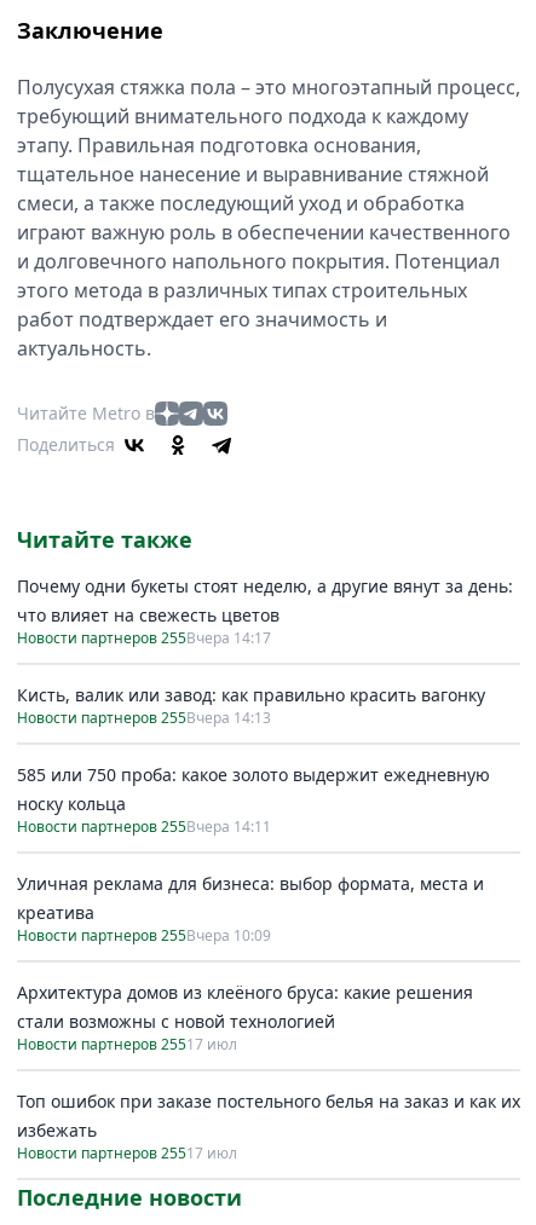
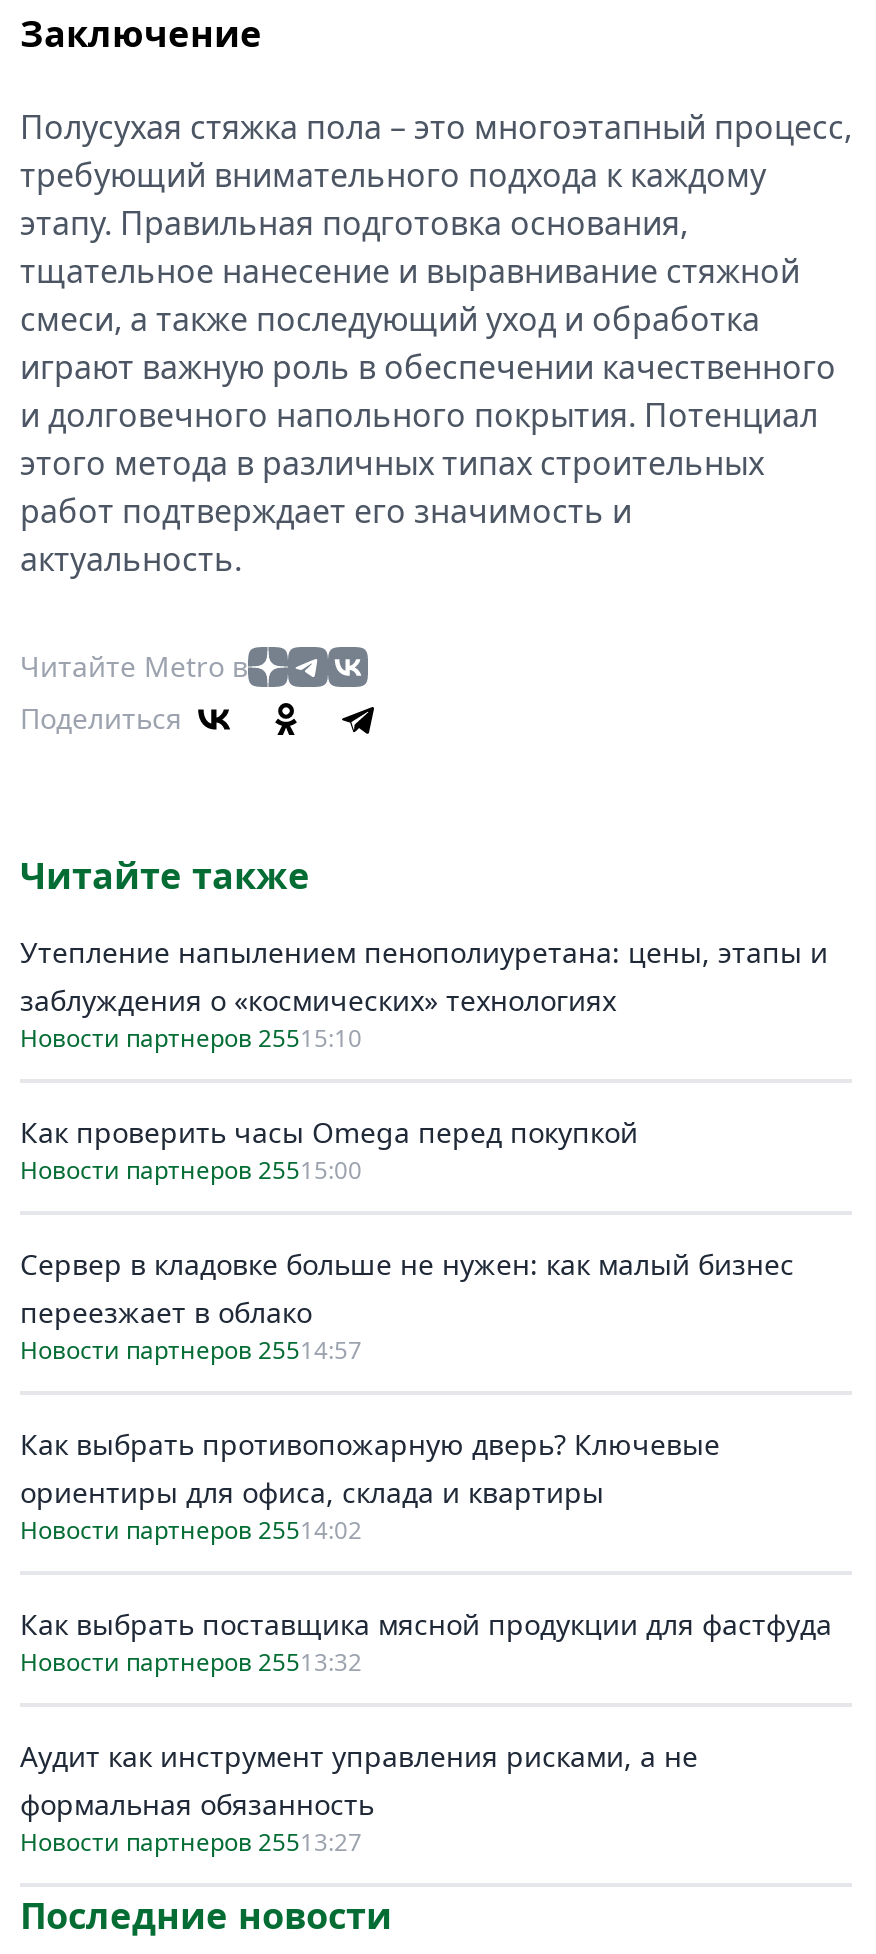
- Почему одни букеты стоят неделю, а другие вянут за день:
- что влияет на свежесть цветов
- Новости партнеров 255 Вчера 14:17
+ Утепление напылением пенополиуретана: цены, этапы и
+ заблуждения о «космических» технологиях
+ Новости партнеров 255 15:10

- Кисть, валик или завод: как правильно красить вагонку
- Новости партнеров 255 Вчера 14:13
+ Как проверить часы Omega перед покупкой
+ Новости партнеров 255 15:00

- 585 или 750 проба: какое золото выдержит ежедневную
- носку кольца
- Новости партнеров 255 Вчера 14:11
+ Сервер в кладовке больше не нужен: как малый бизнес
+ переезжает в облако
+ Новости партнеров 255 14:57

- Уличная реклама для бизнеса: выбор формата, места и
- креатива
- Новости партнеров 255 Вчера 10:09
+ Как выбрать противопожарную дверь? Ключевые
+ ориентиры для офиса, склада и квартиры
+ Новости партнеров 255 14:02

- Архитектура домов из клеёного бруса: какие решения
- стали возможны с новой технологией
- Новости партнеров 255 17 июл
+ Как выбрать поставщика мясной продукции для фастфуда
+ Новости партнеров 255 13:32

- Топ ошибок при заказе постельного белья на заказ и как их
- избежать
- Новости партнеров 255 17 июл
+ Аудит как инструмент управления рисками, а не
+ формальная обязанность
+ Новости партнеров 255 13:27
